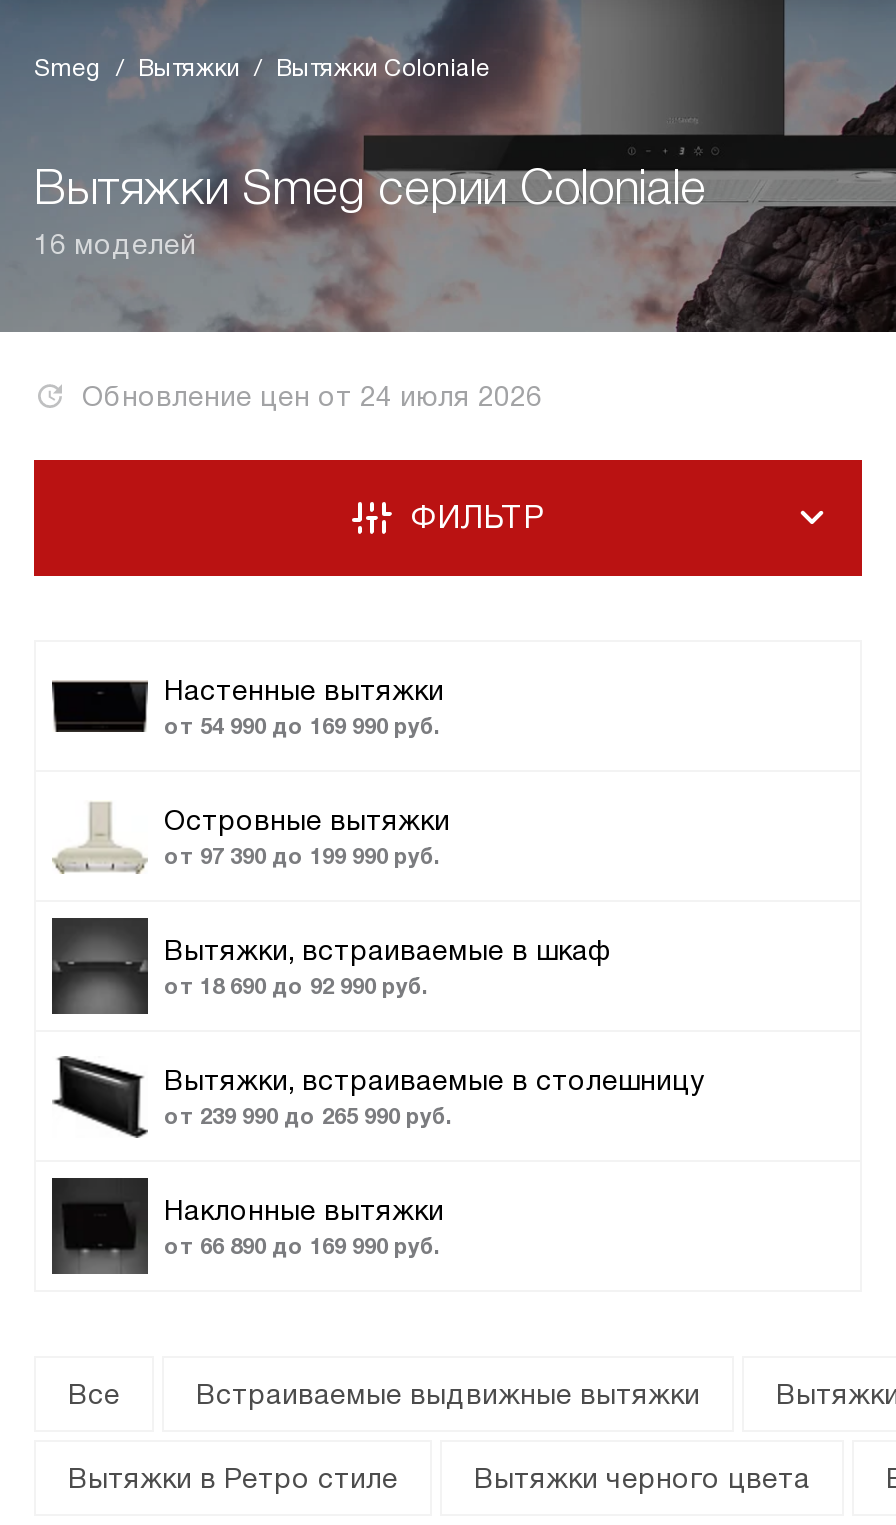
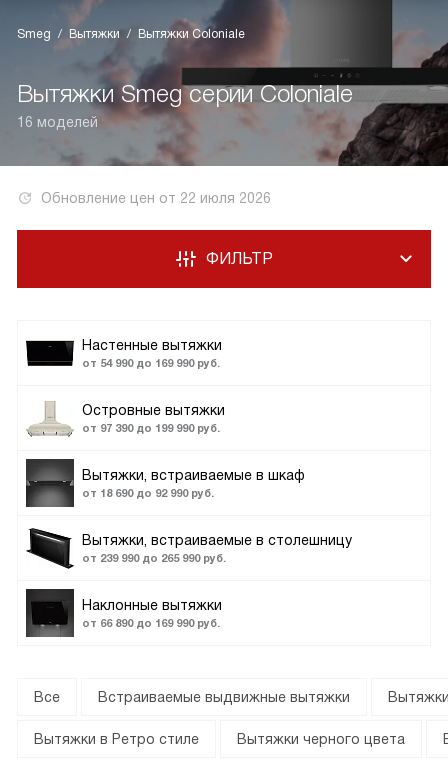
- Обновление цен от 24 июля 2026
+ Обновление цен от 22 июля 2026
